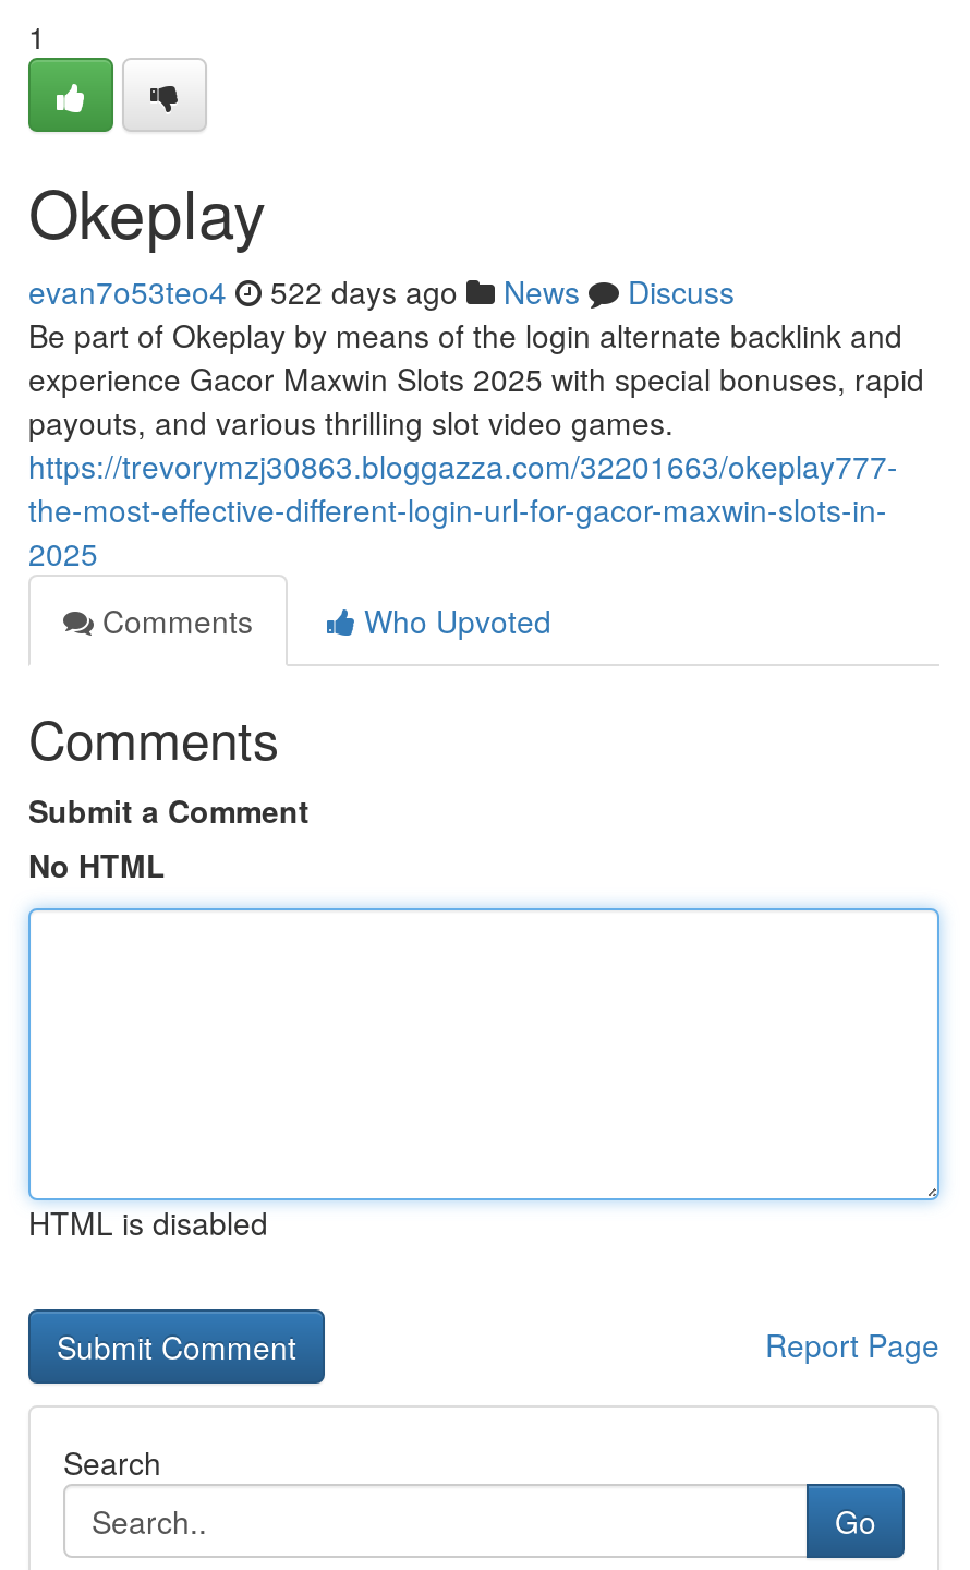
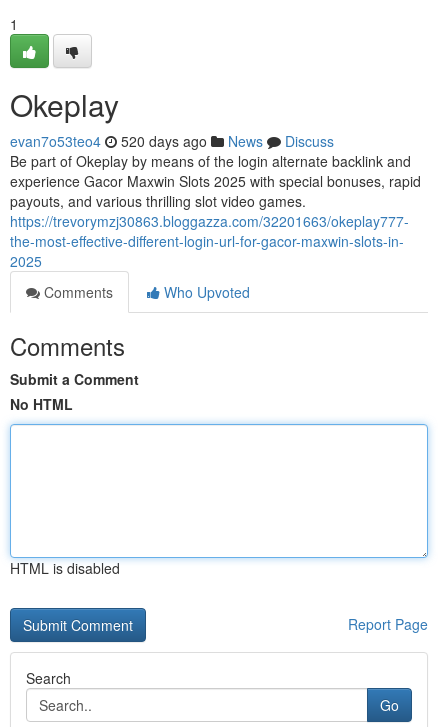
- evan7o53teo4 522 days ago News Discuss
+ evan7o53teo4 520 days ago News Discuss
